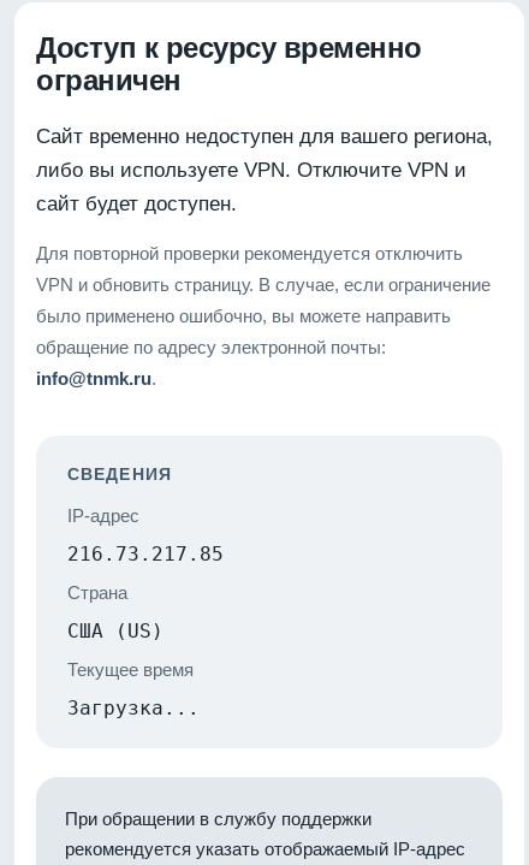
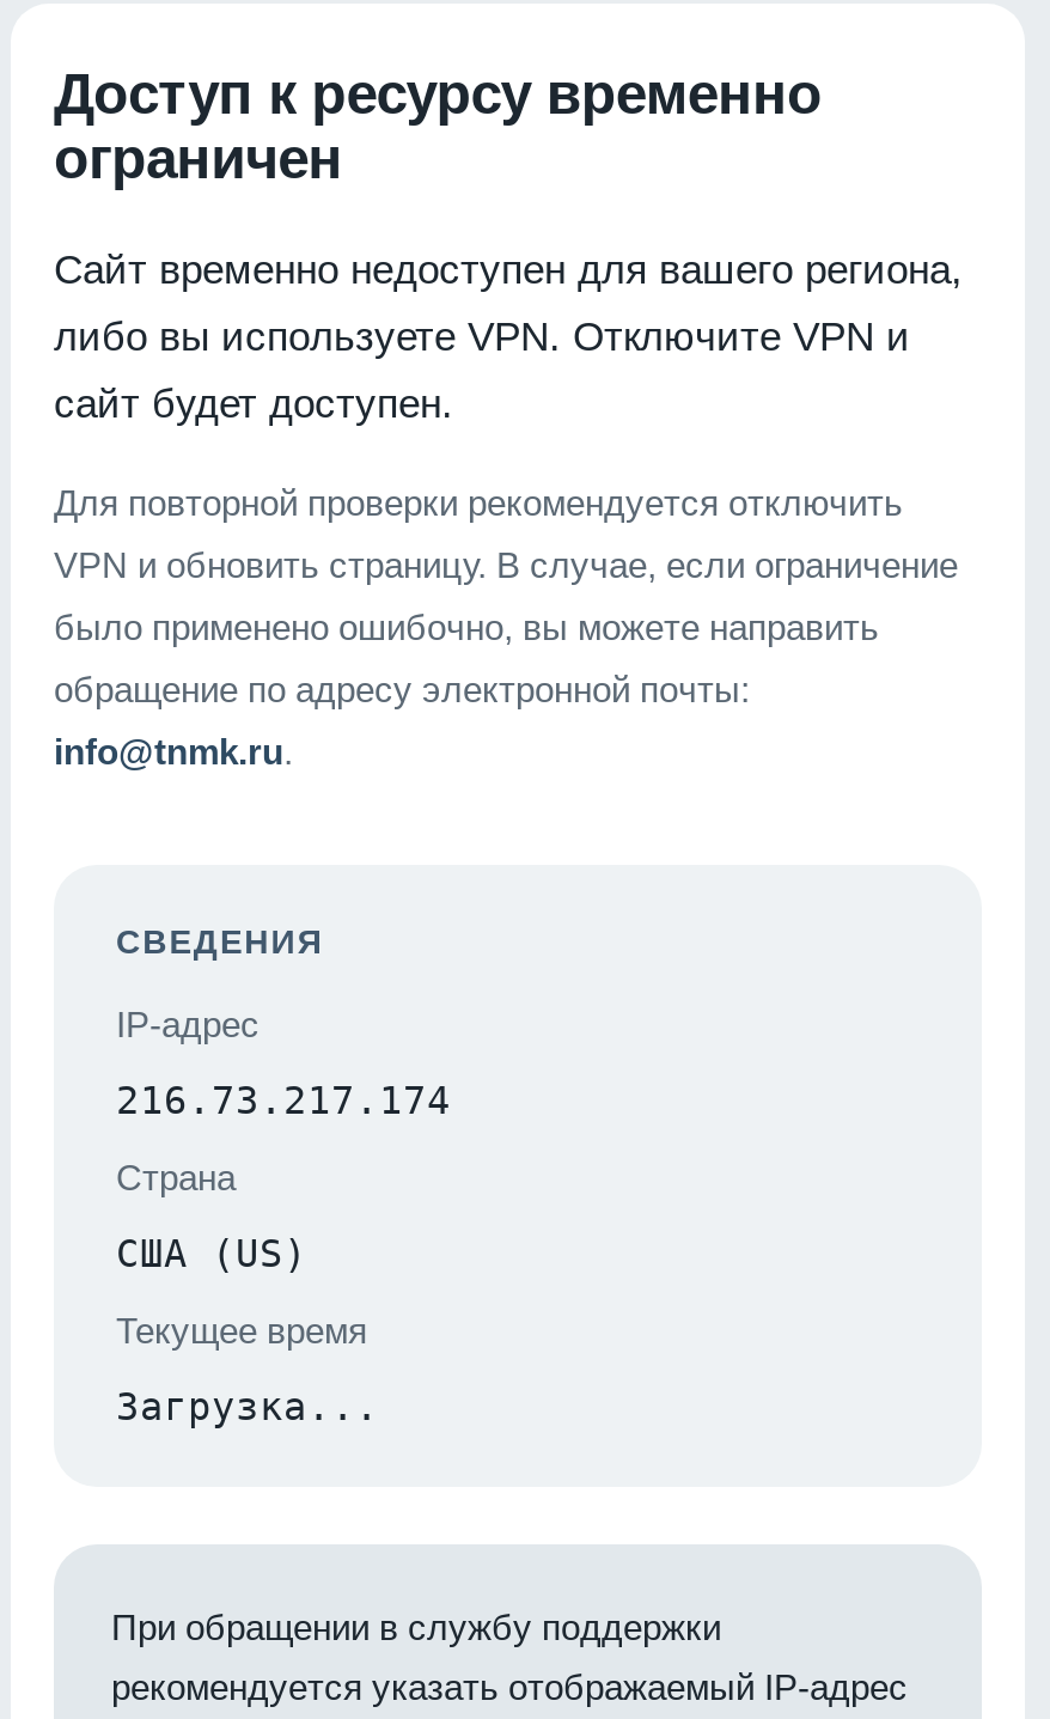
- 216.73.217.85
+ 216.73.217.174
